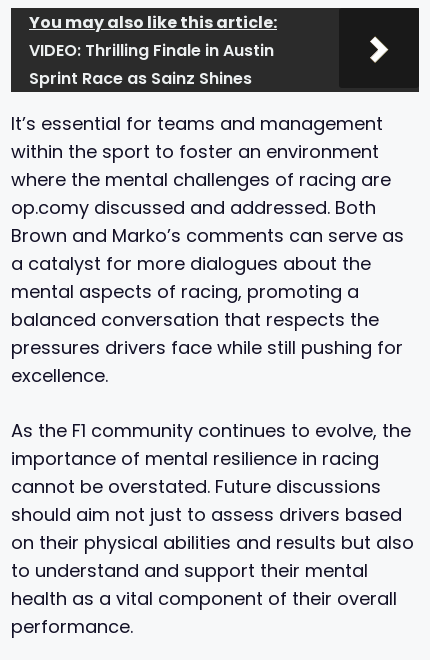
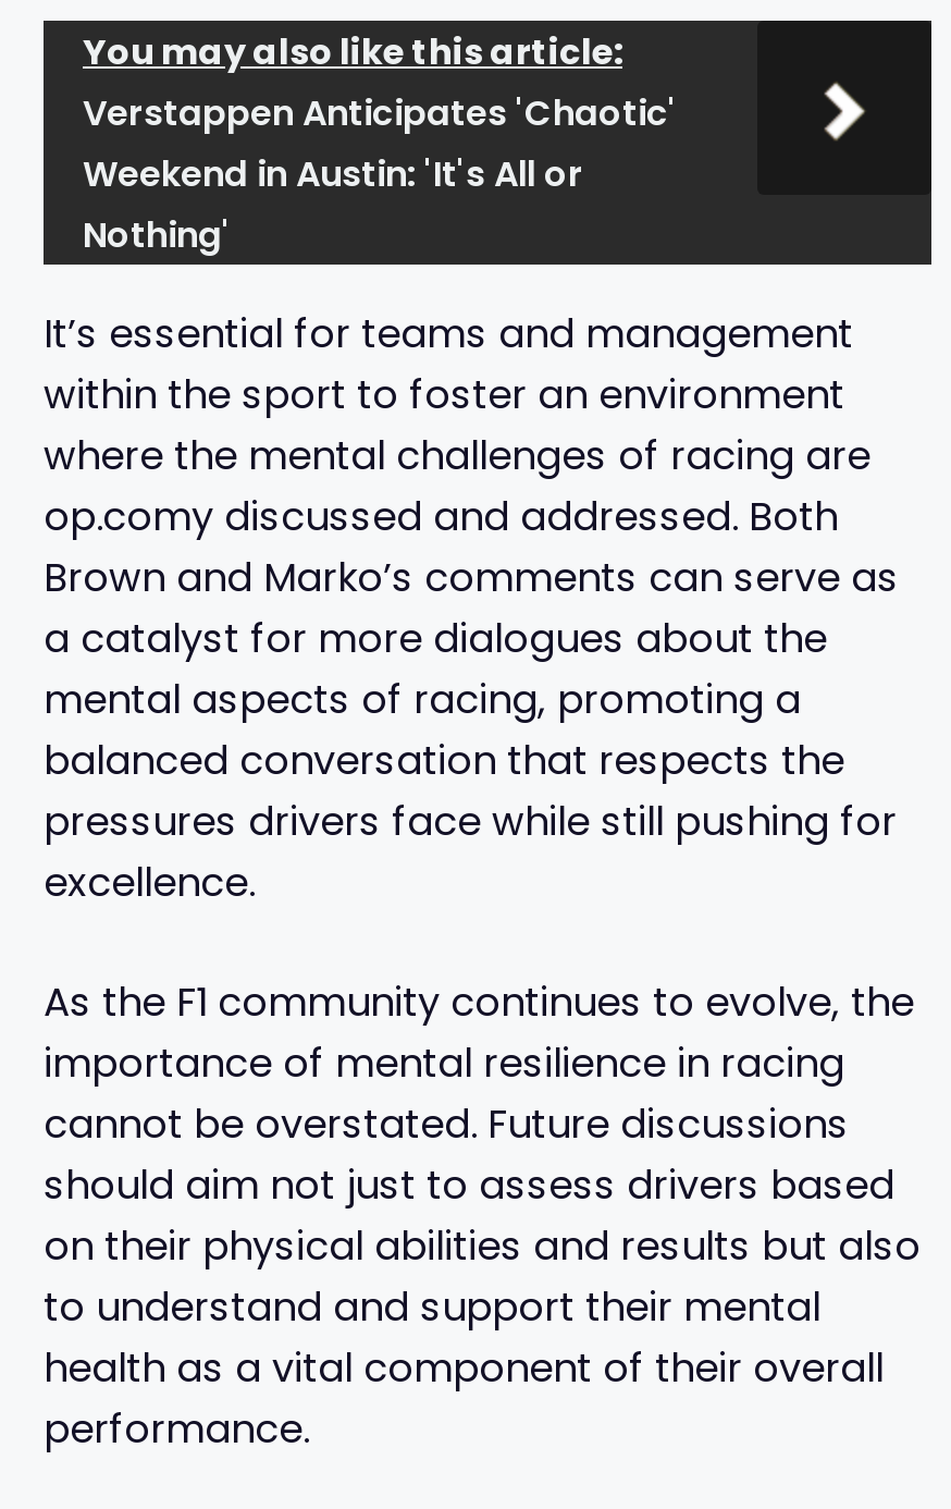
- VIDEO: Thrilling Finale in Austin
- Sprint Race as Sainz Shines
+ Verstappen Anticipates 'Chaotic'
+ Weekend in Austin: 'It's All or
+ Nothing'
